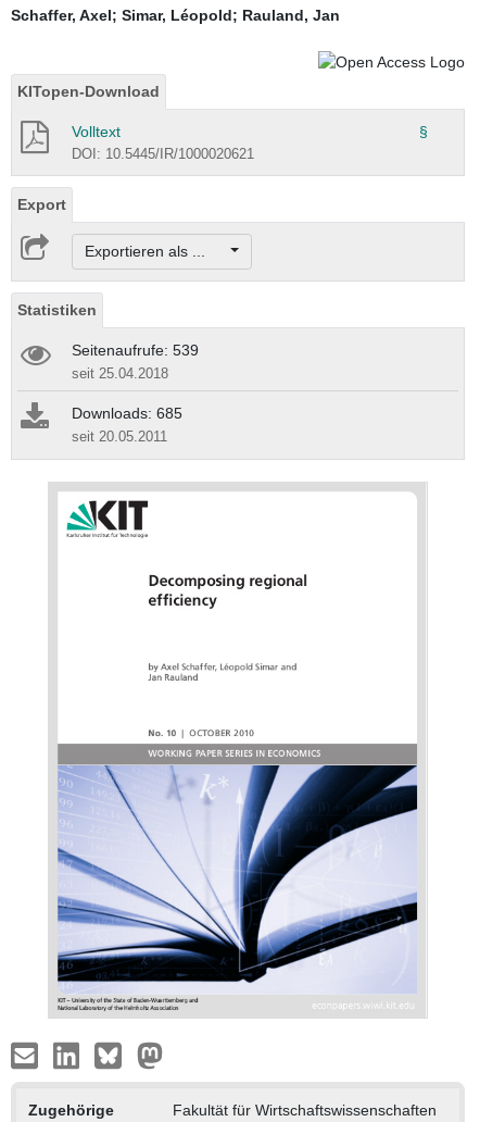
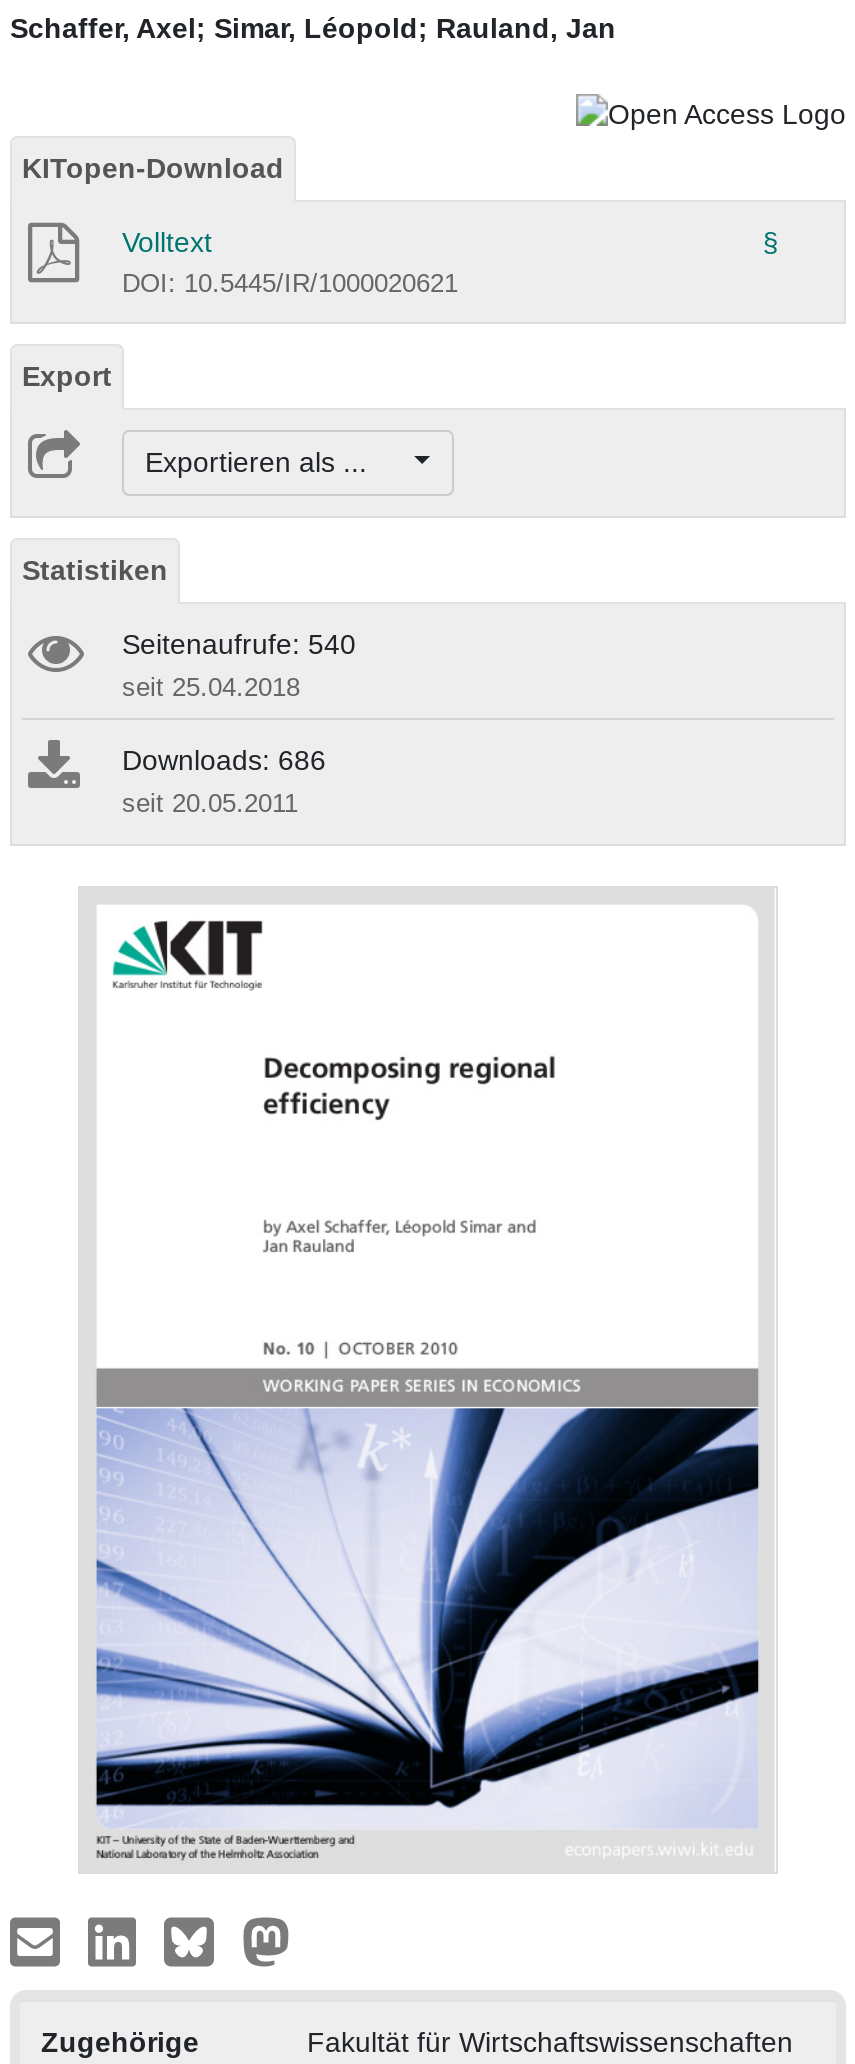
- Seitenaufrufe: 539
+ Seitenaufrufe: 540

- Downloads: 685
+ Downloads: 686
